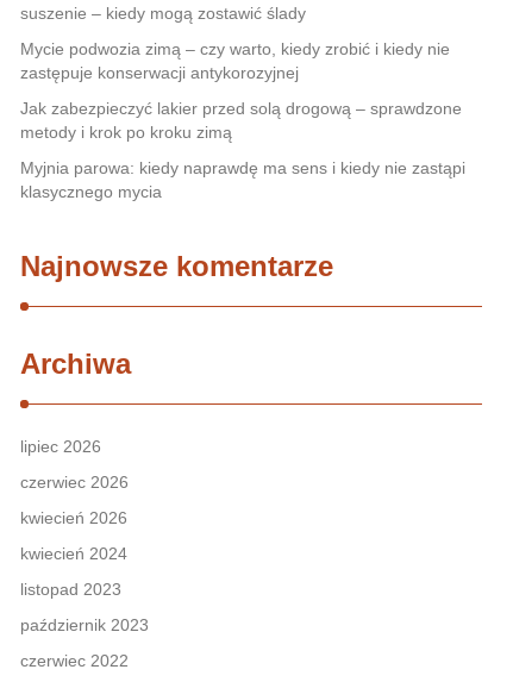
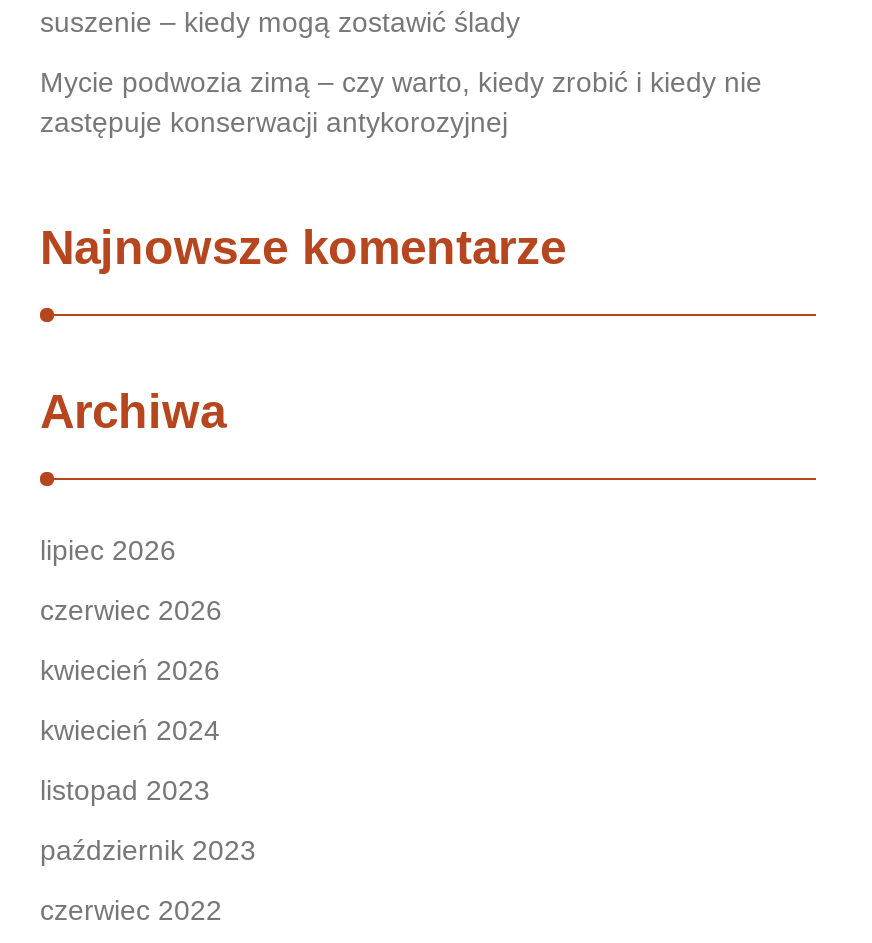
- Jak zabezpieczyć lakier przed solą drogową – sprawdzone
- metody i krok po kroku zimą
- Myjnia parowa: kiedy naprawdę ma sens i kiedy nie zastąpi
- klasycznego mycia
